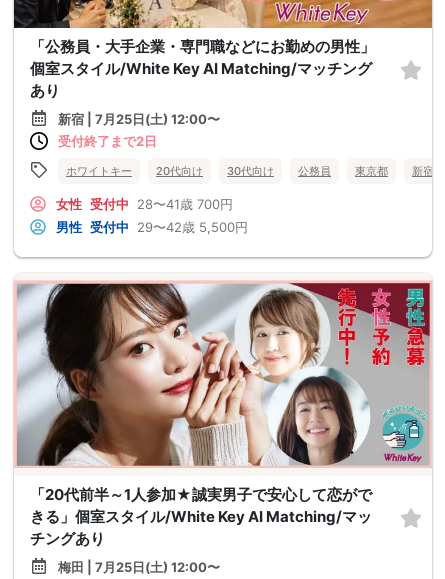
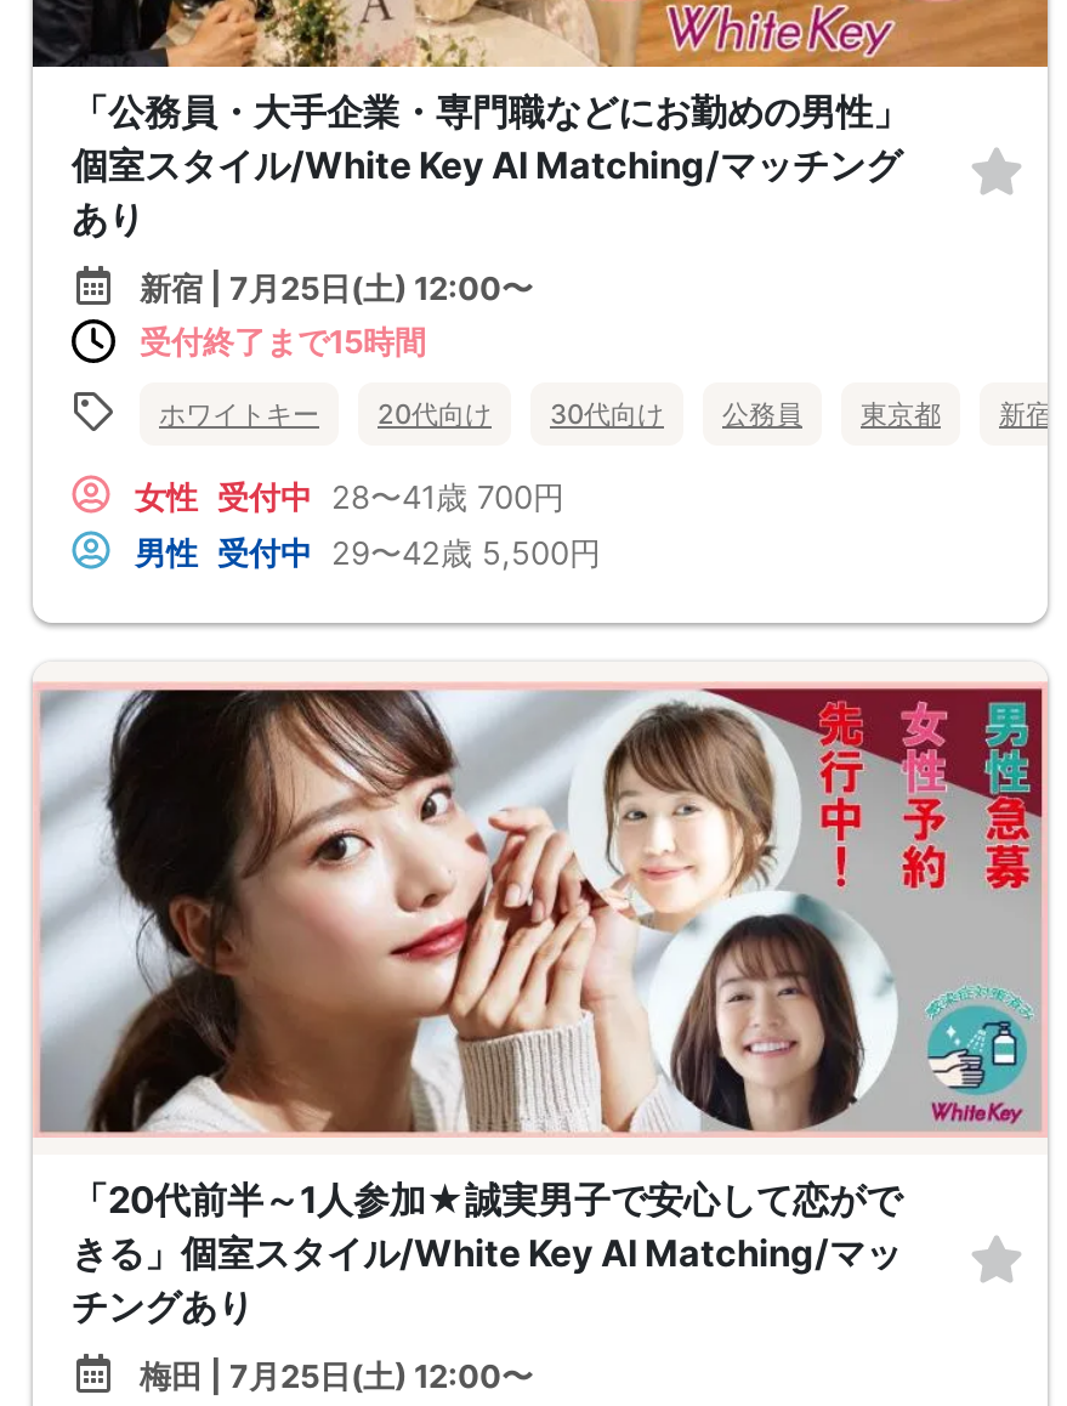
- 受付終了まで2日
+ 受付終了まで15時間
